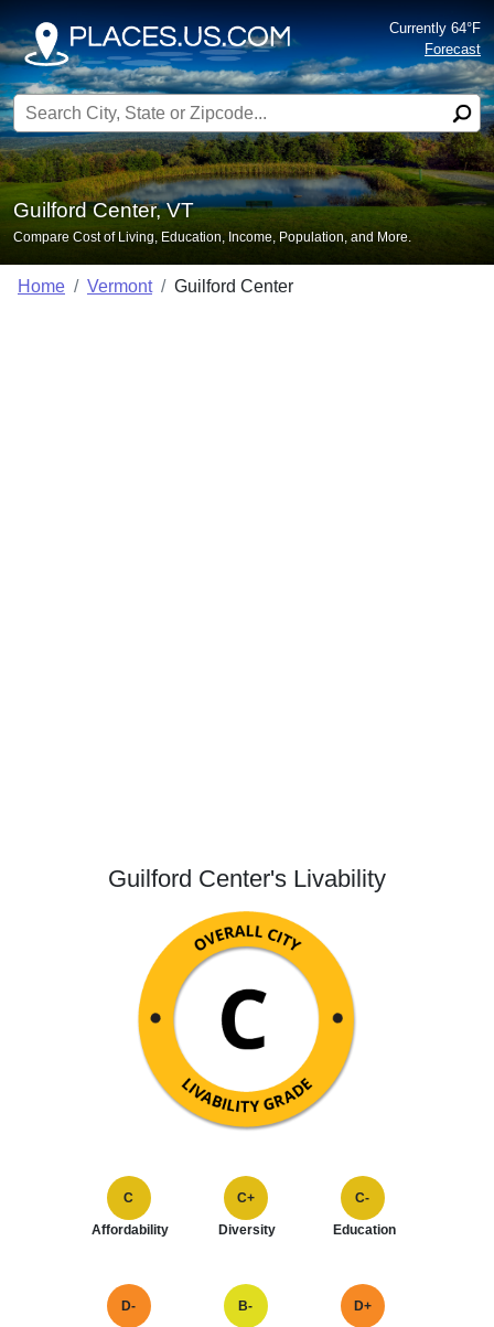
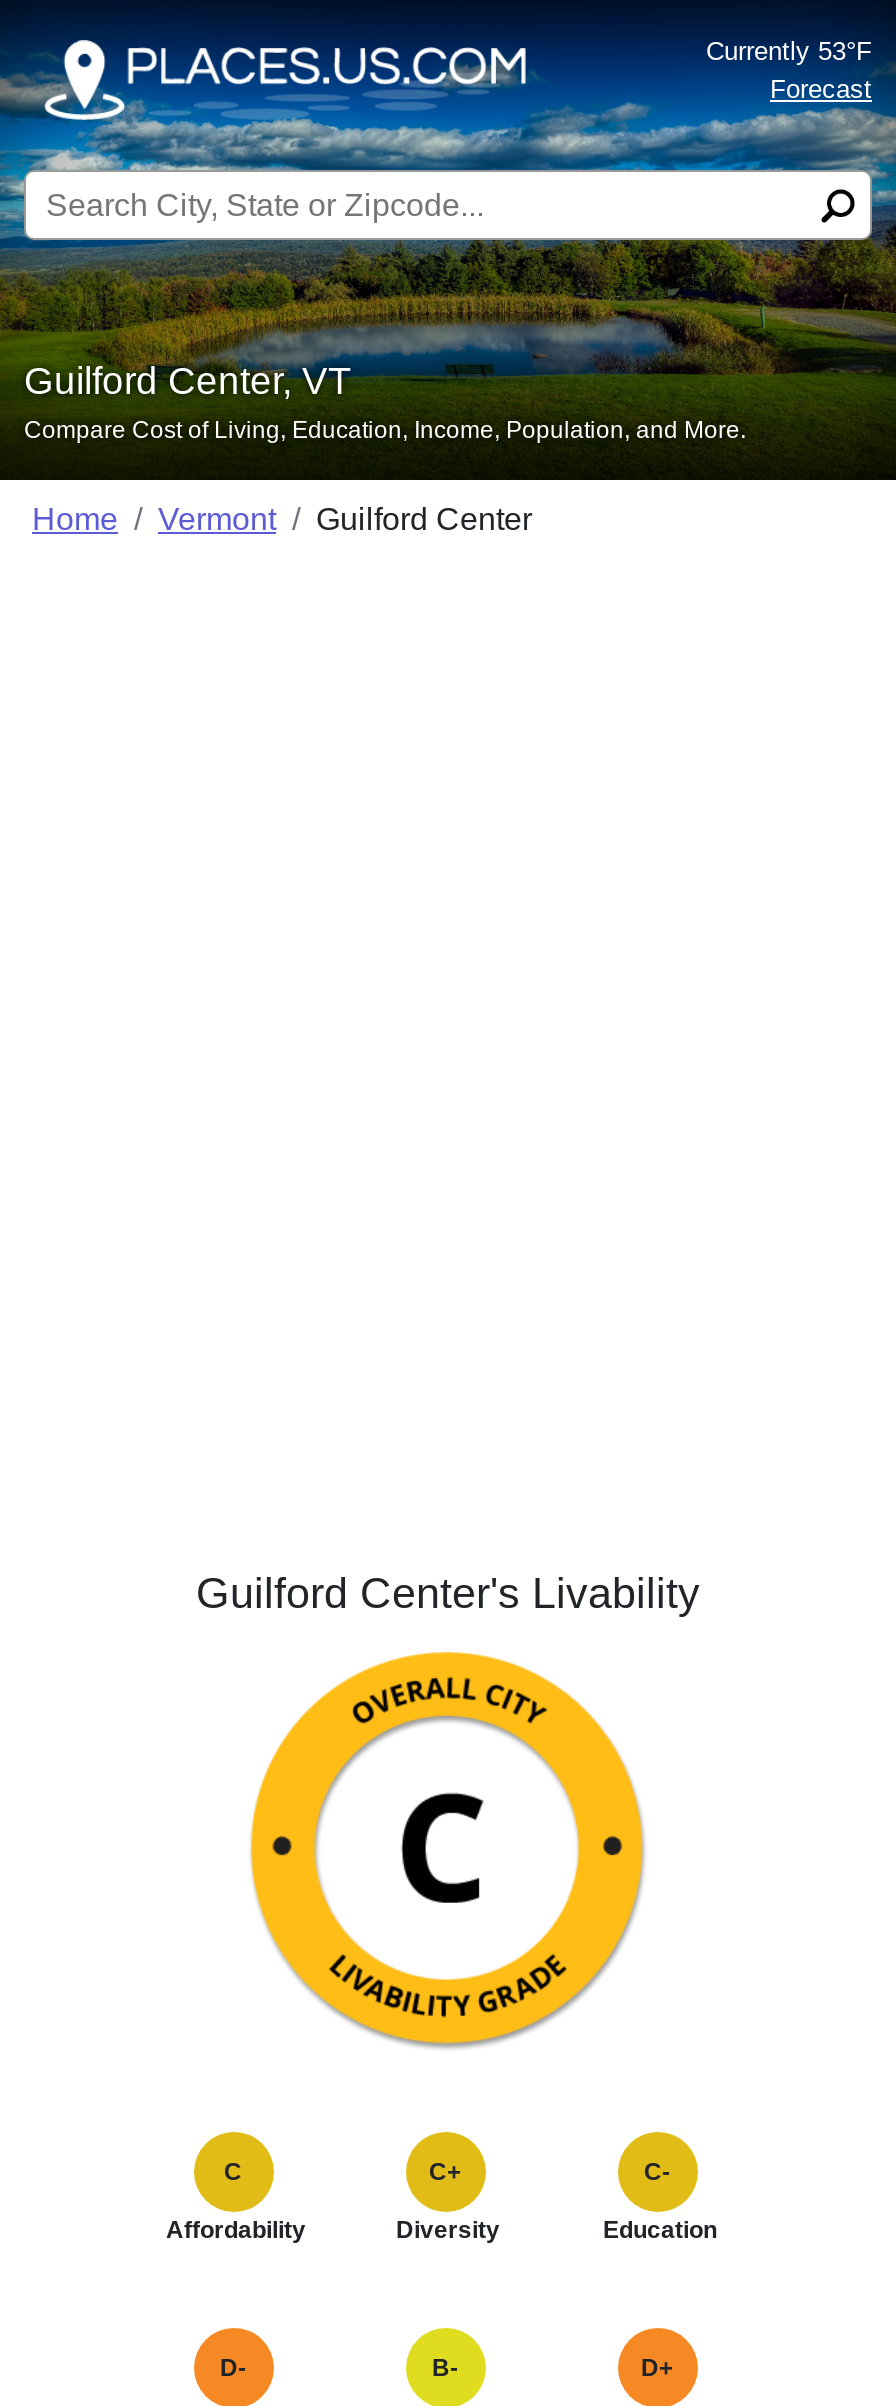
- Currently 64°F
+ Currently 53°F
